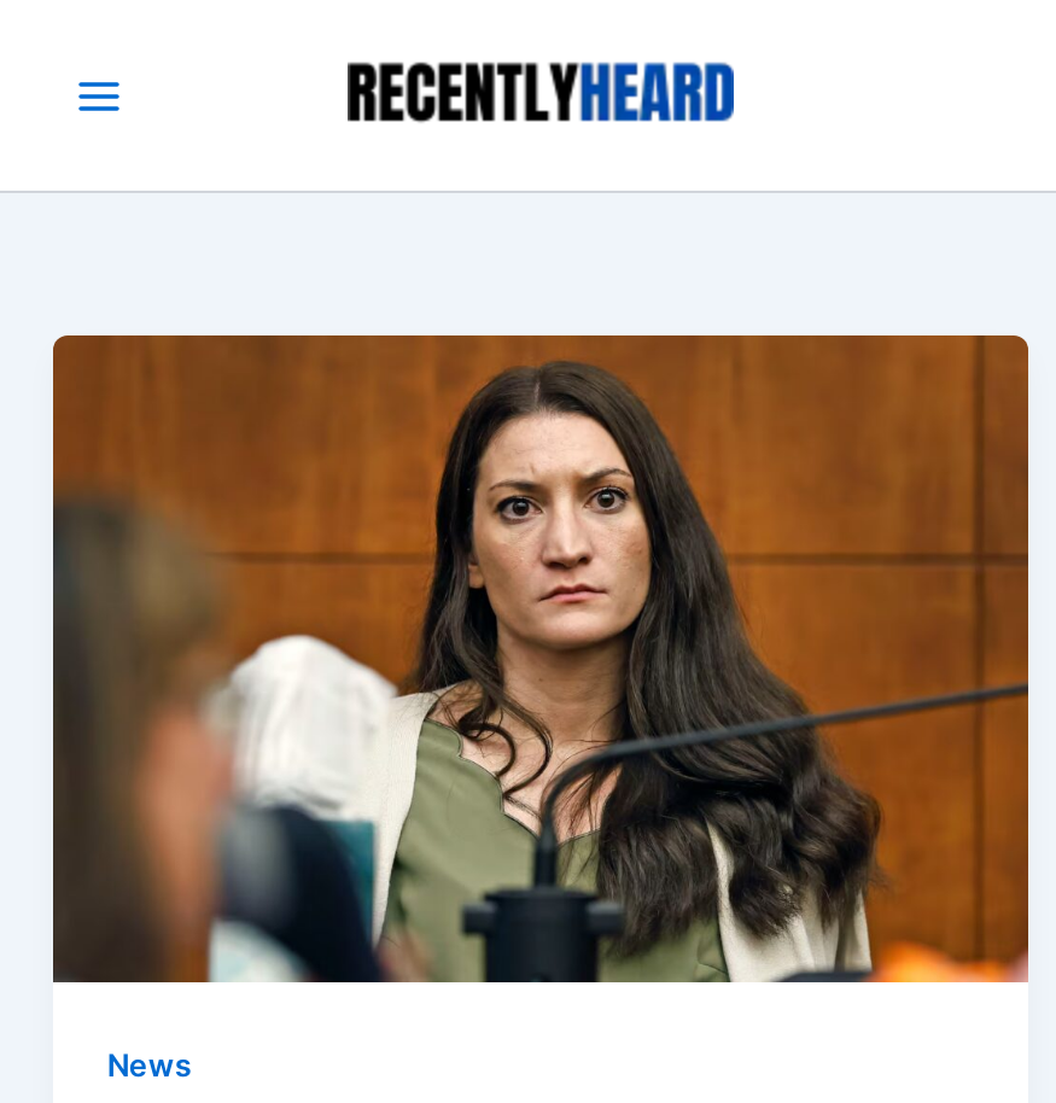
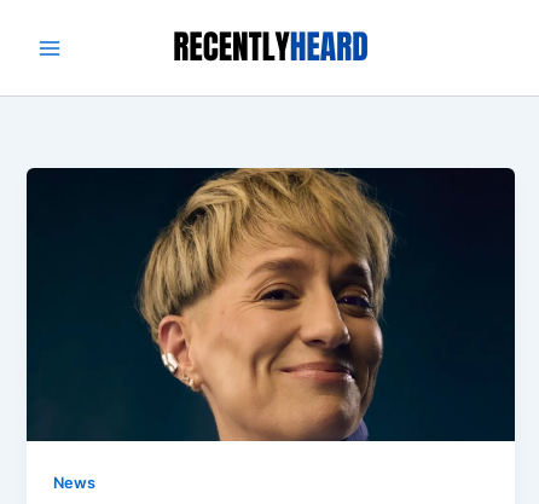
- [image]
+ [image]
